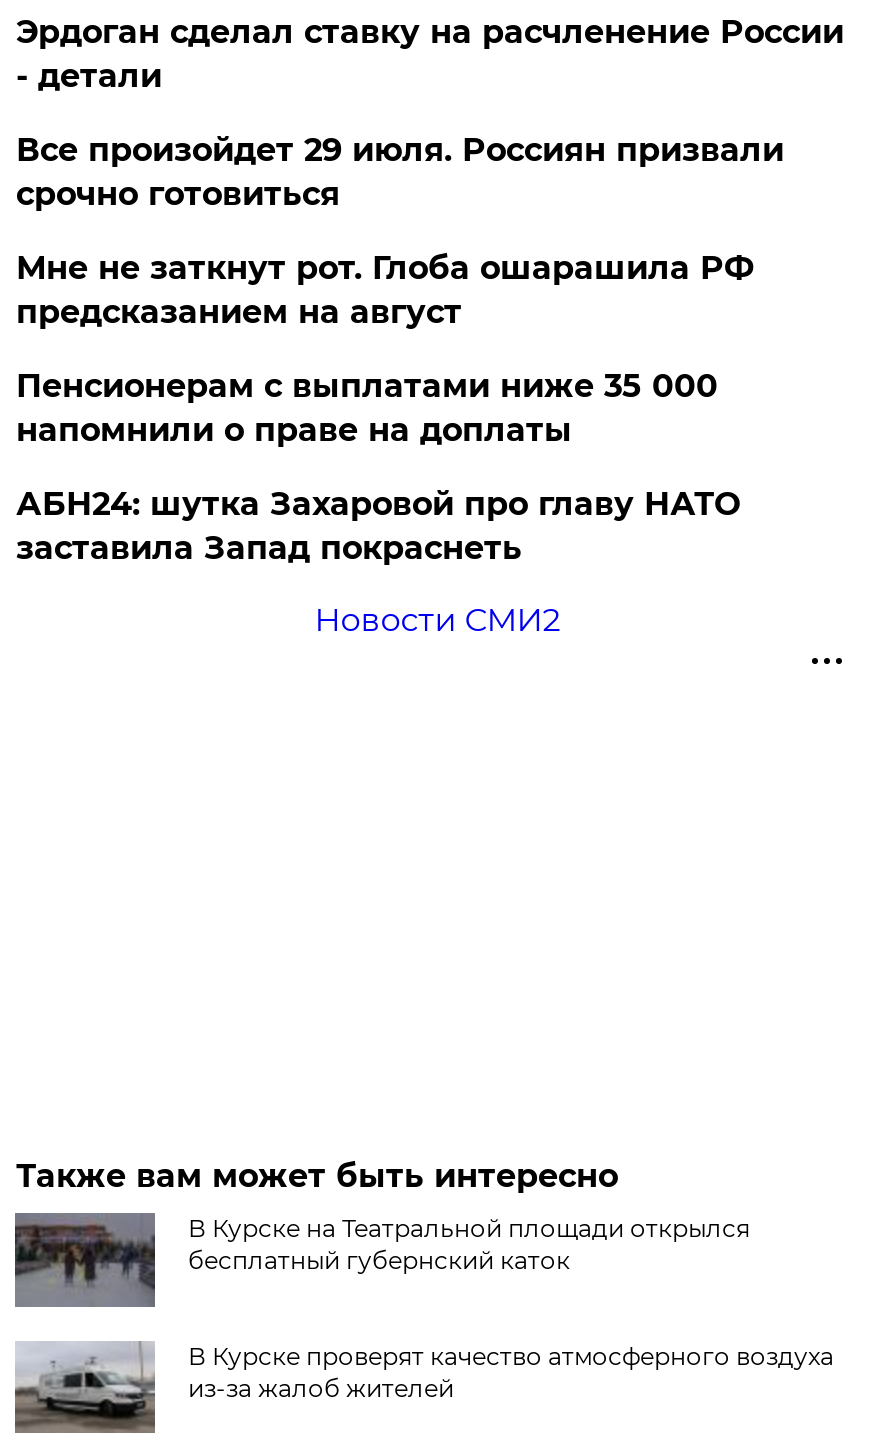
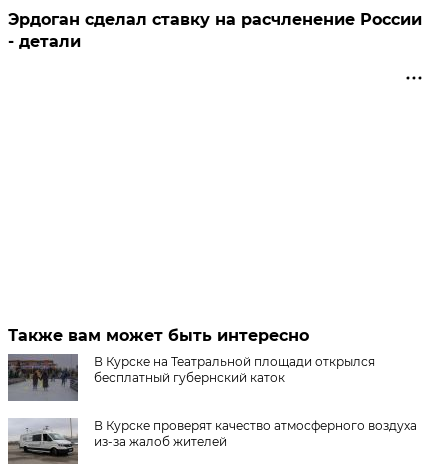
- Все произойдет 29 июля. Россиян призвали
- срочно готовиться
- Мне не заткнут рот. Глоба ошарашила РФ
- предсказанием на август
- Пенсионерам с выплатами ниже 35 000
- напомнили о праве на доплаты
- АБН24: шутка Захаровой про главу НАТО
- заставила Запад покраснеть
- Новости СМИ2
